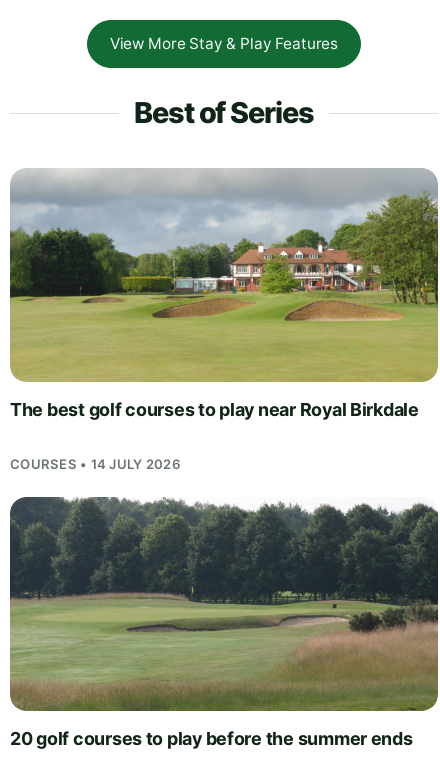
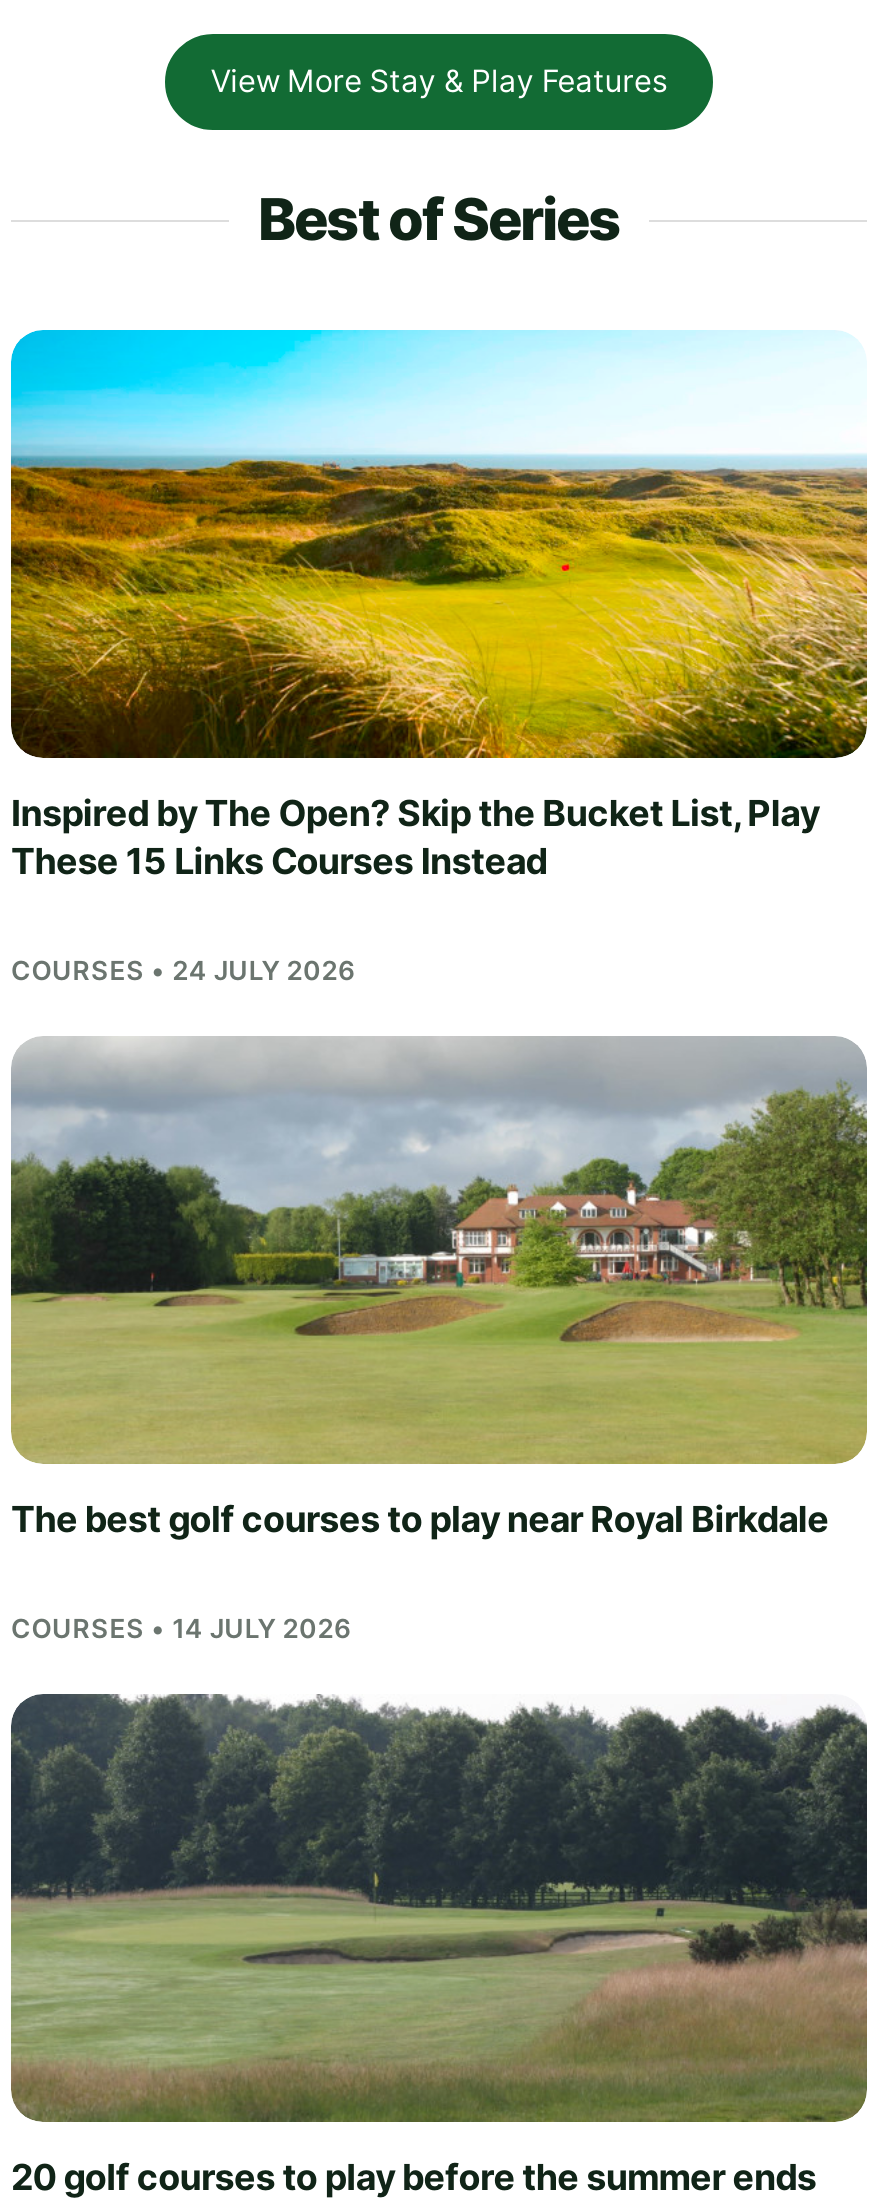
+ [image]
+ Inspired by The Open? Skip the Bucket List, Play
+ These 15 Links Courses Instead
+ COURSES • 24 JULY 2026
